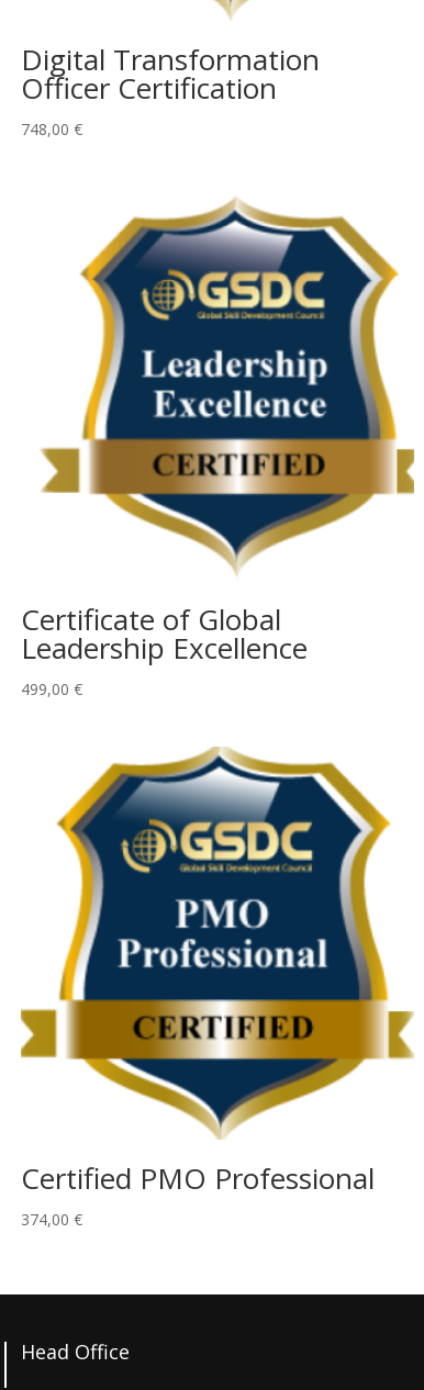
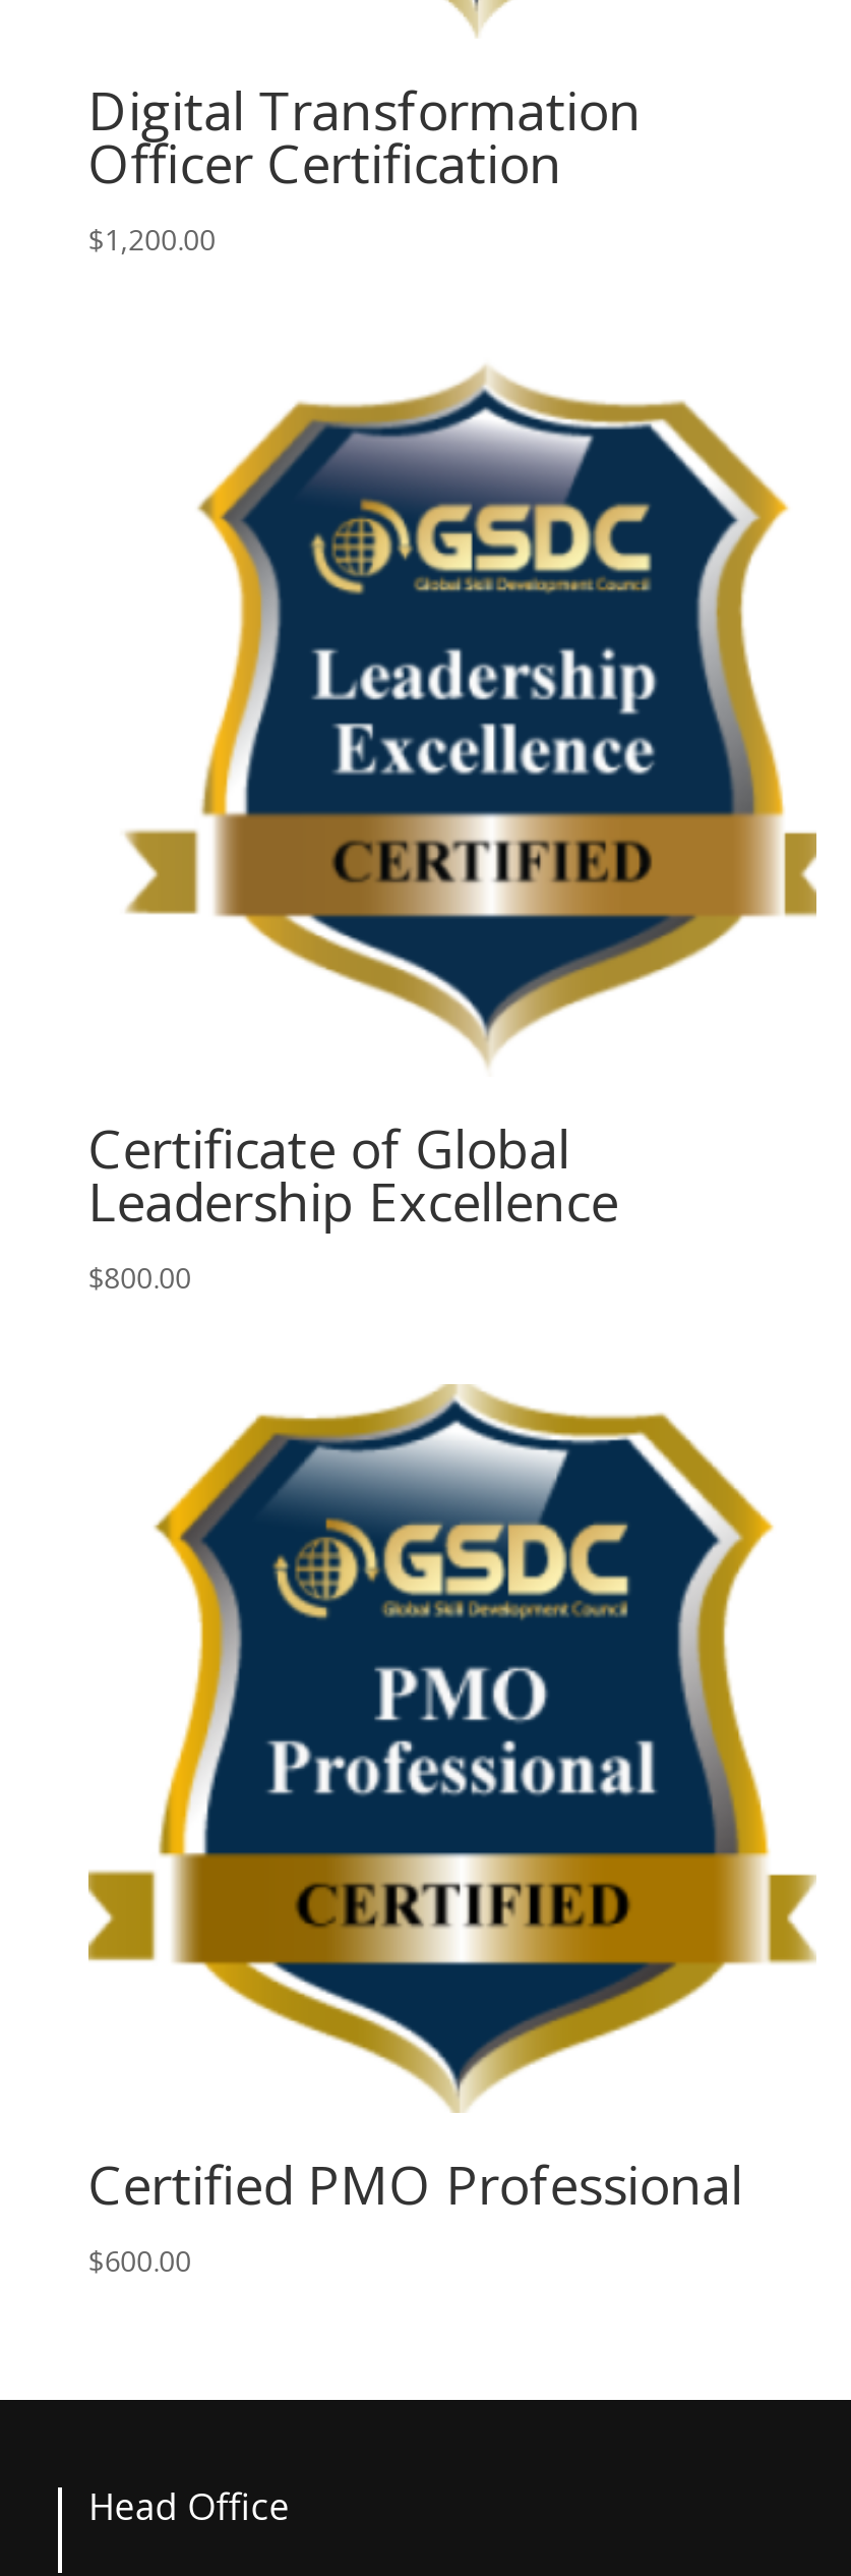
- 748,00 €
+ $1,200.00

- 499,00 €
+ $800.00

- 374,00 €
+ $600.00
